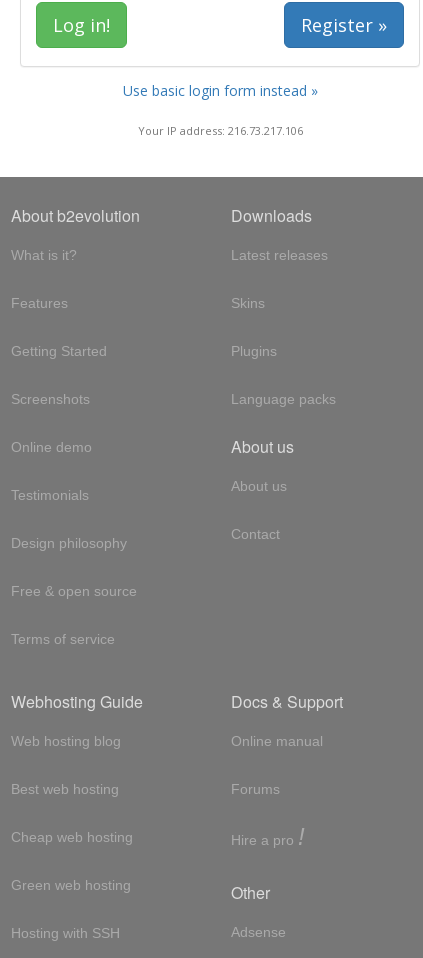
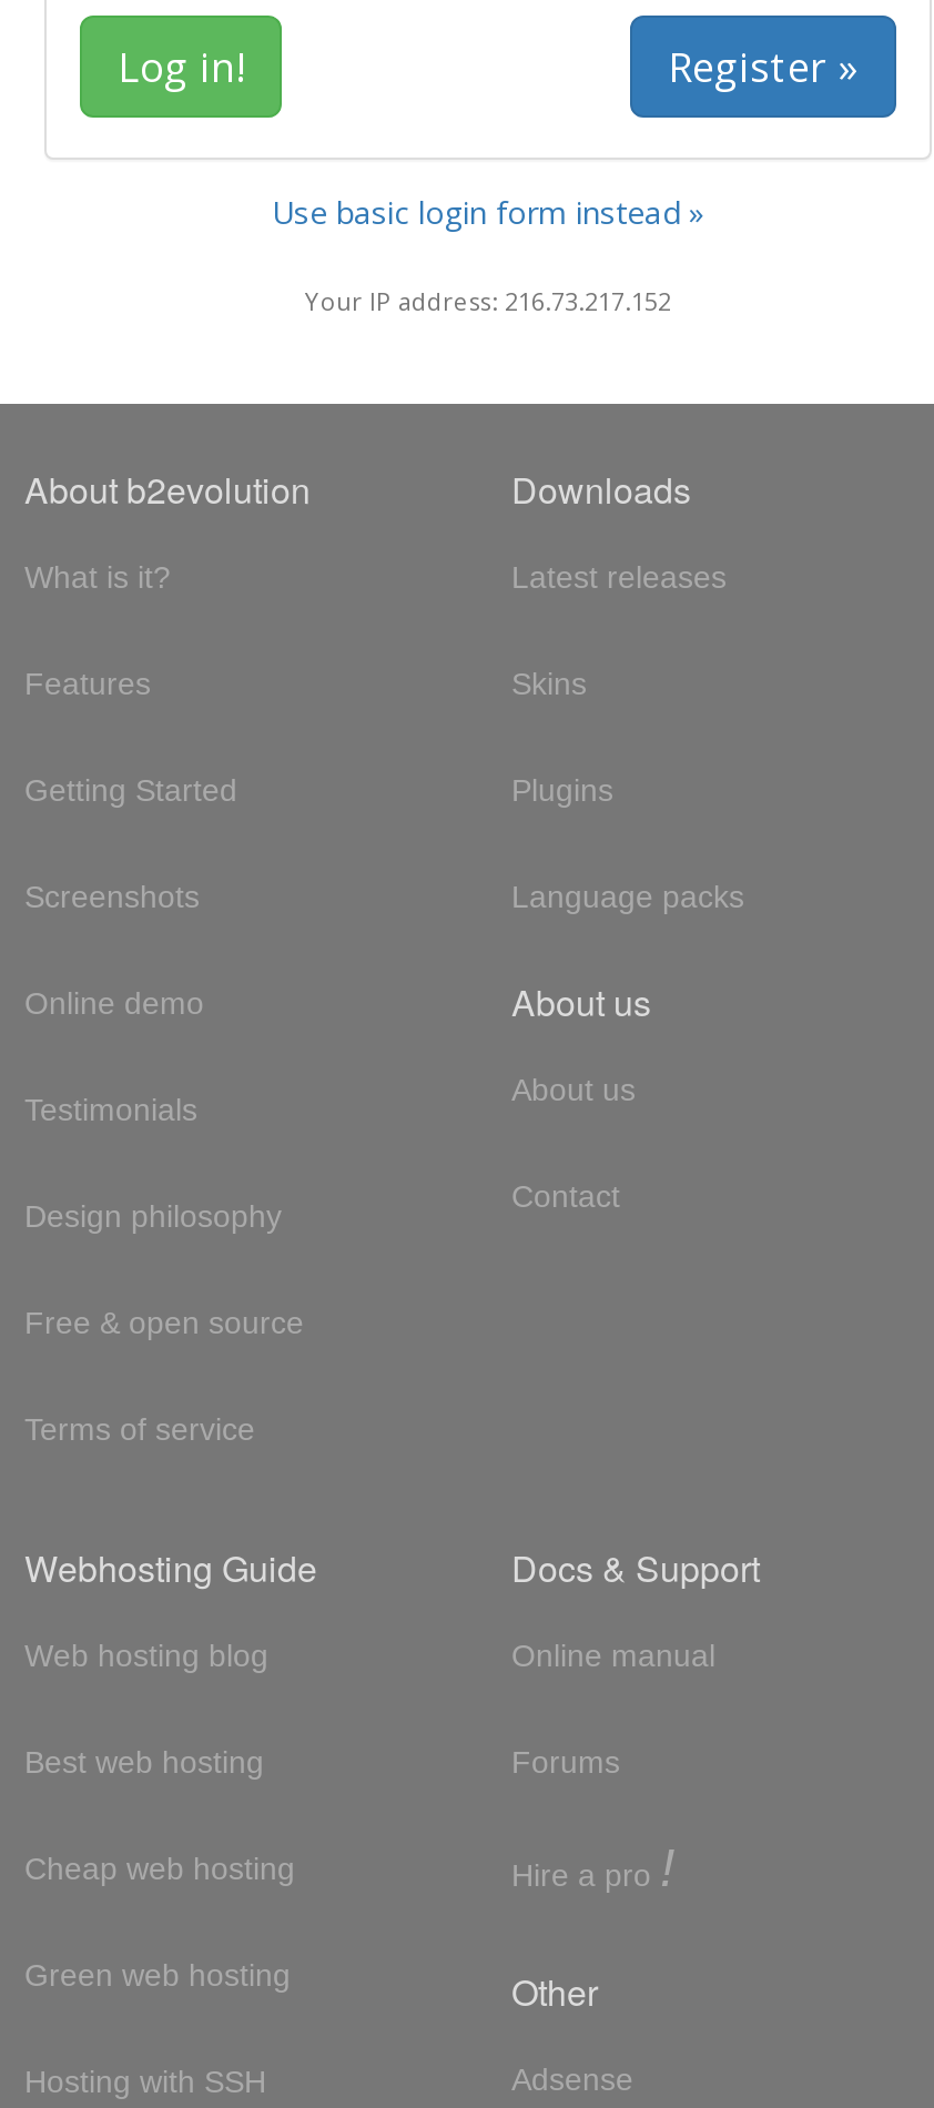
- Your IP address: 216.73.217.106
+ Your IP address: 216.73.217.152
